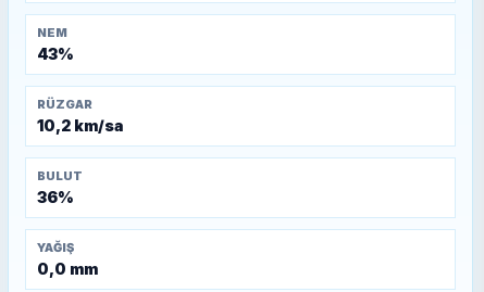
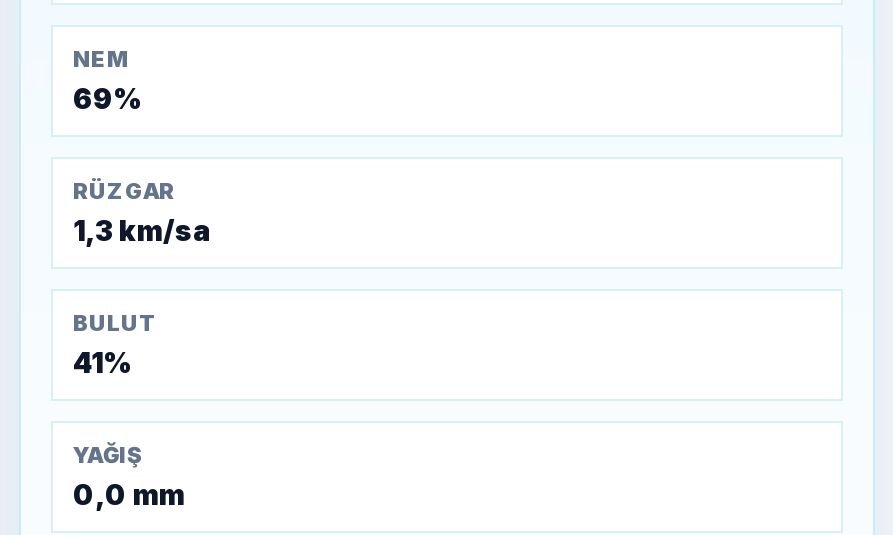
- 43%
+ 69%

- 10,2 km/sa
+ 1,3 km/sa

- 36%
+ 41%
